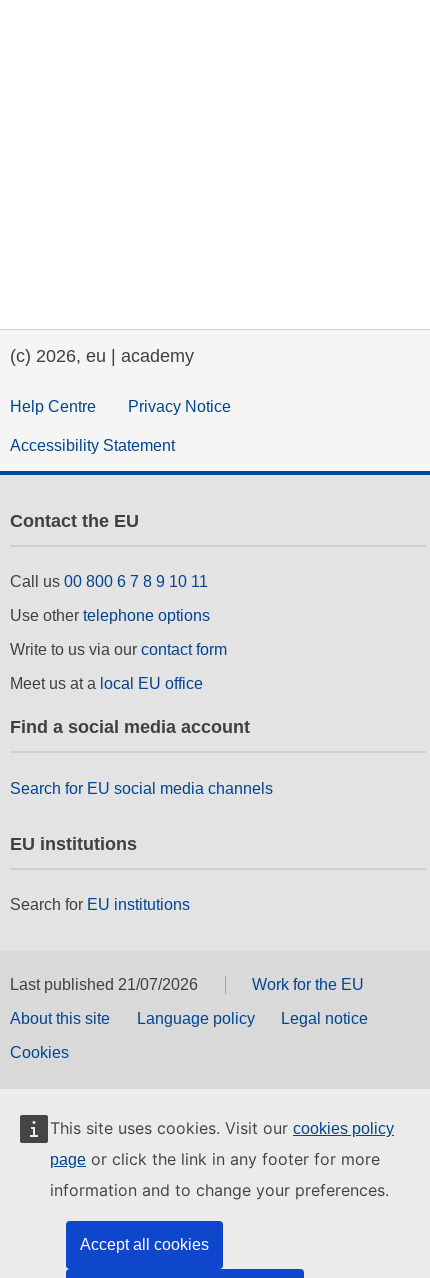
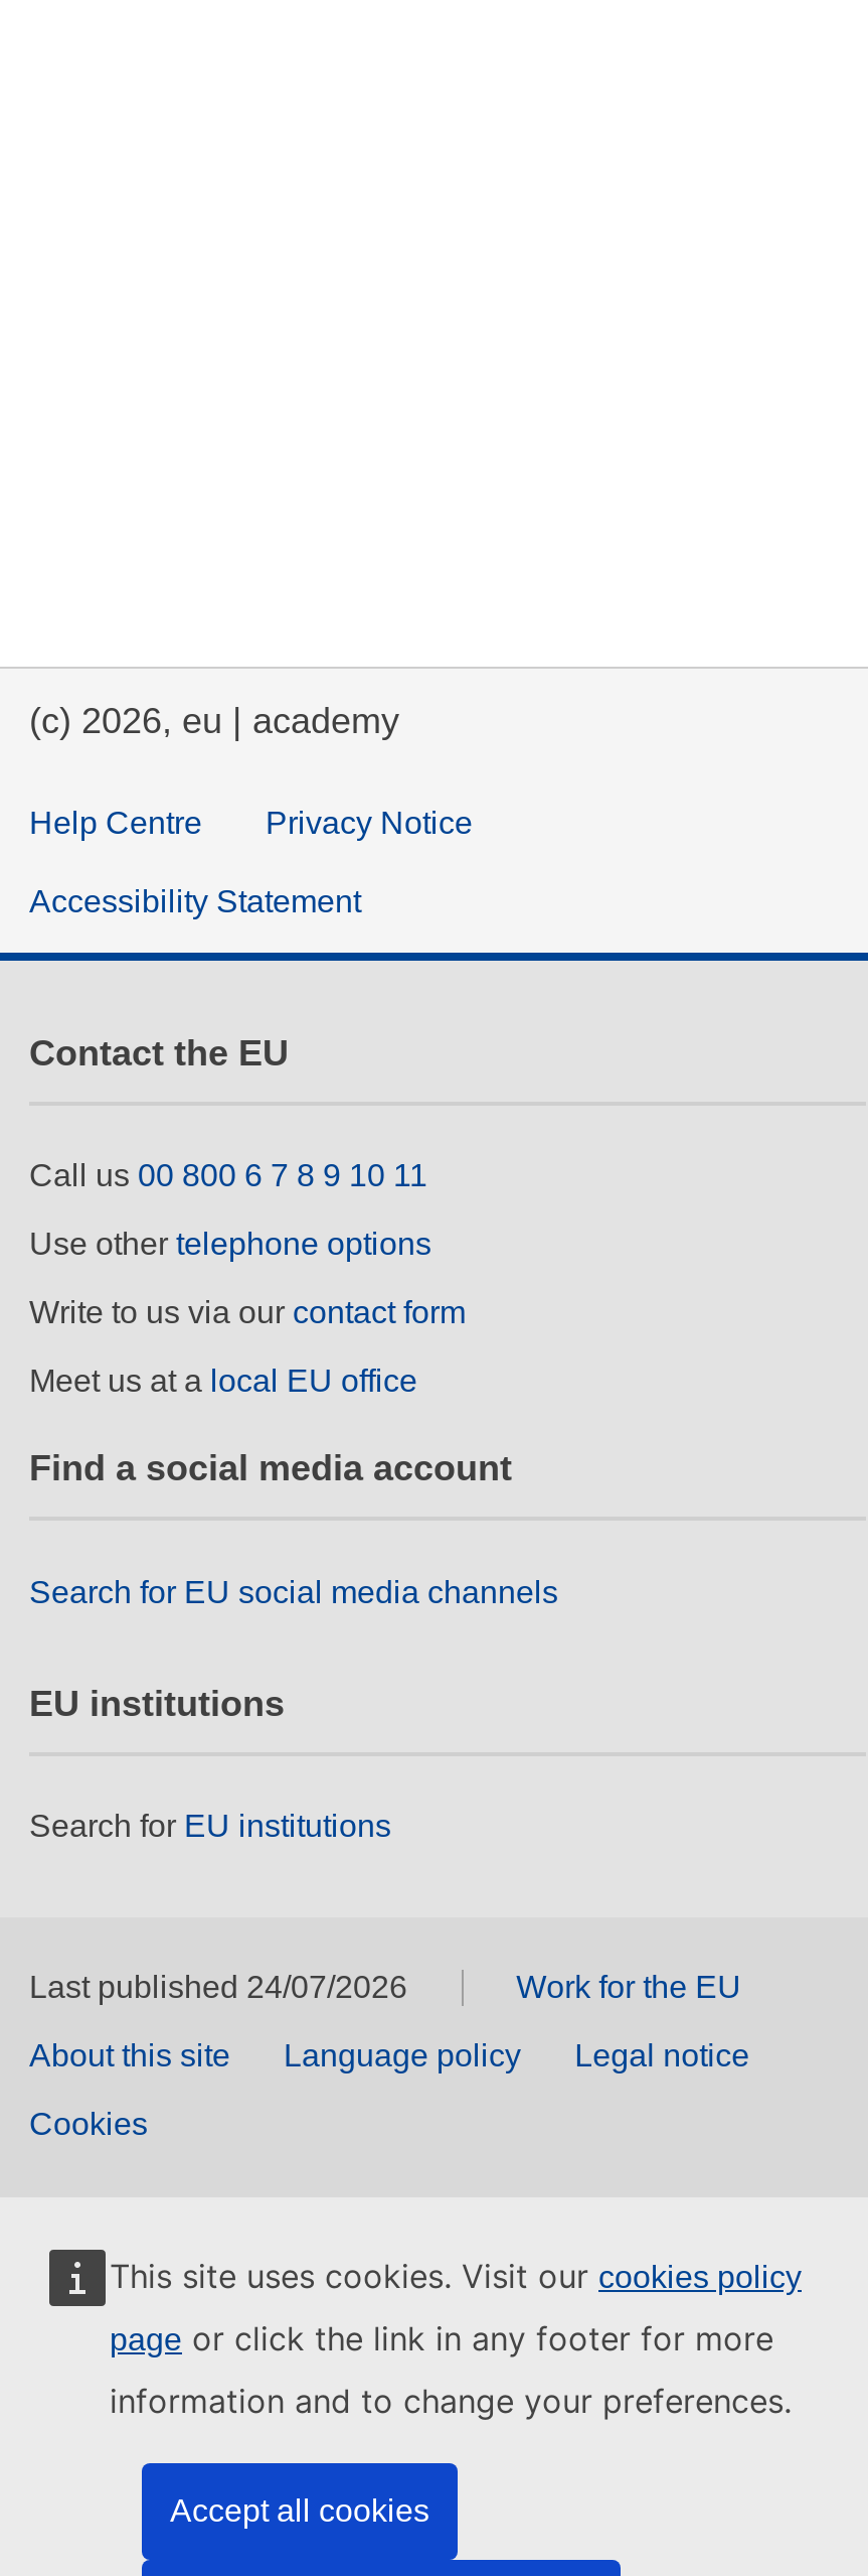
- Last published 21/07/2026
+ Last published 24/07/2026
